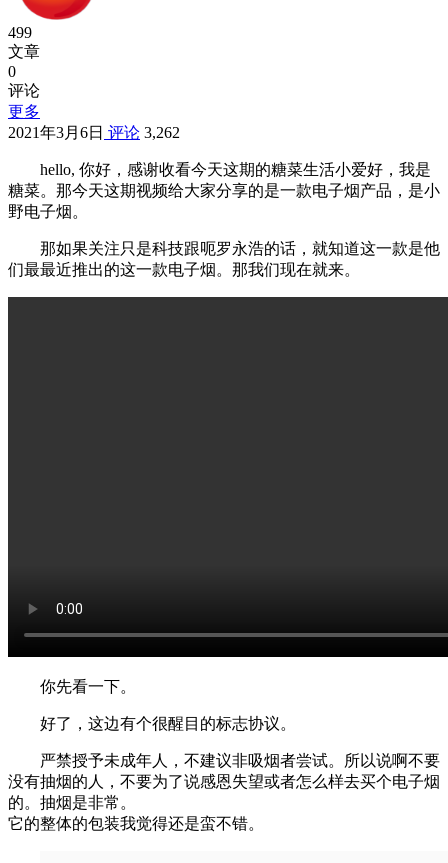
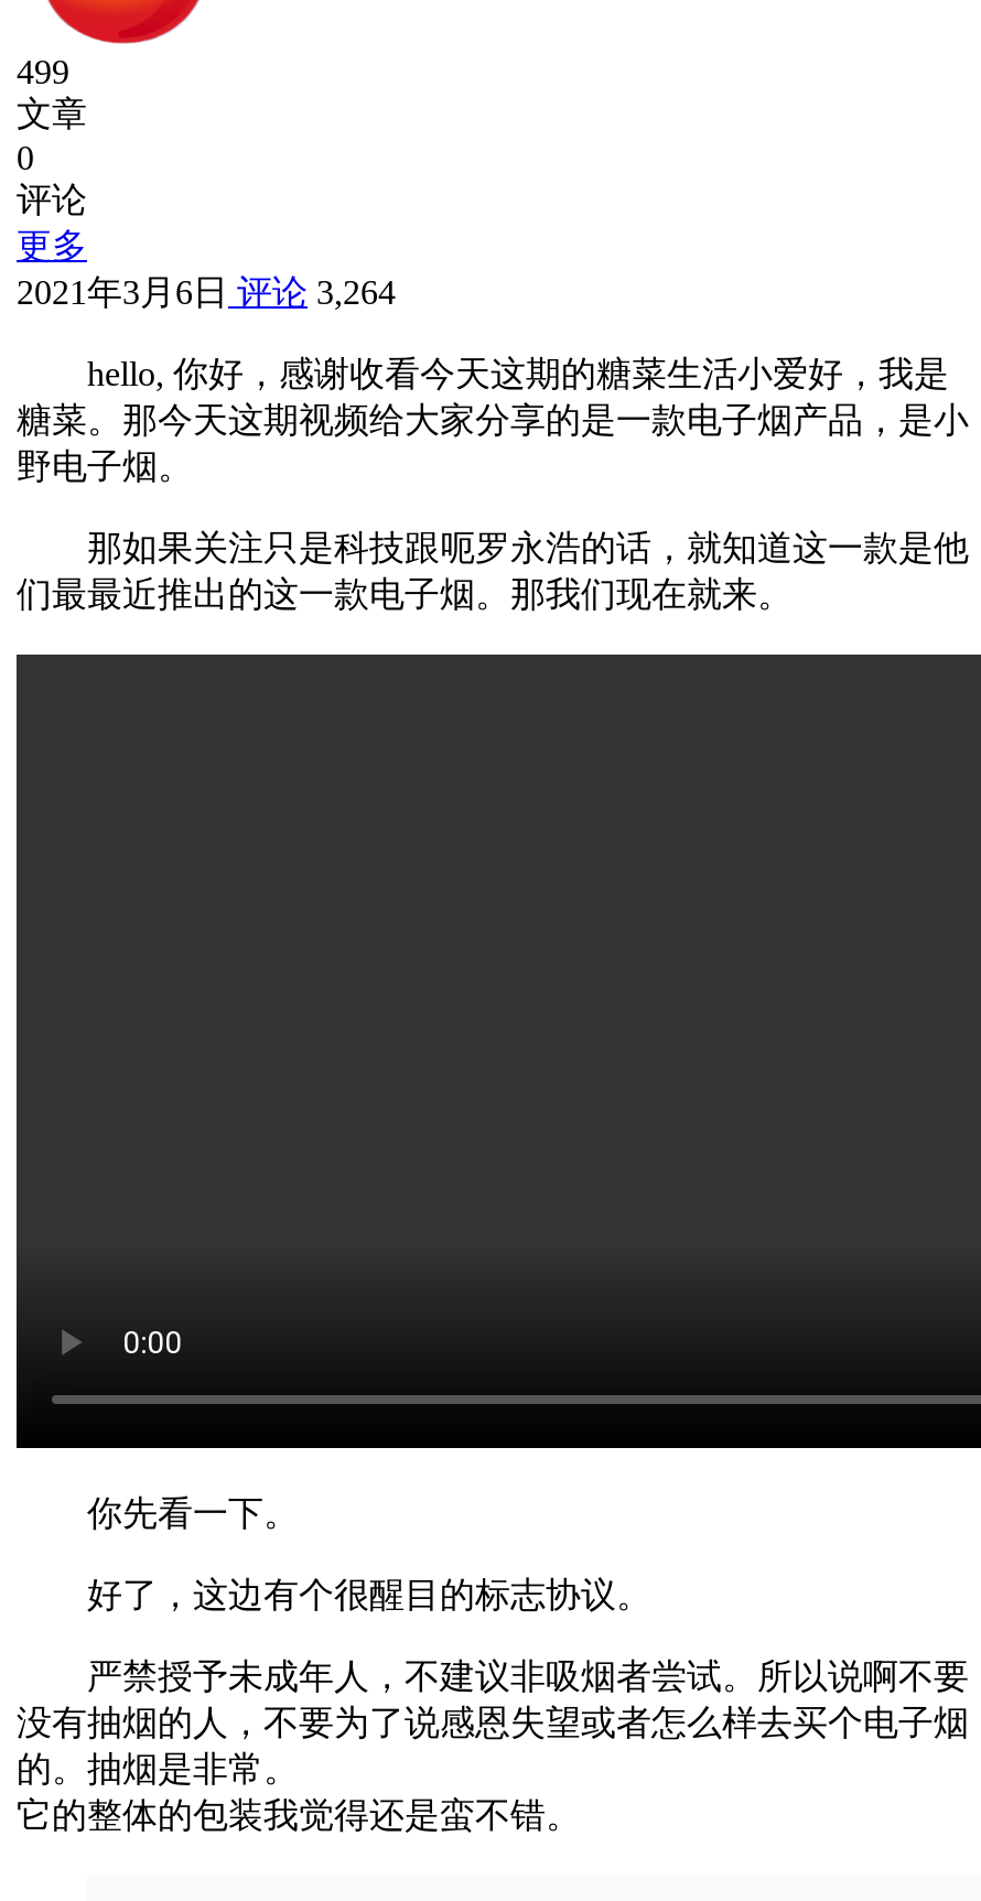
- 2021年3月6日评论3,262
+ 2021年3月6日评论3,264
